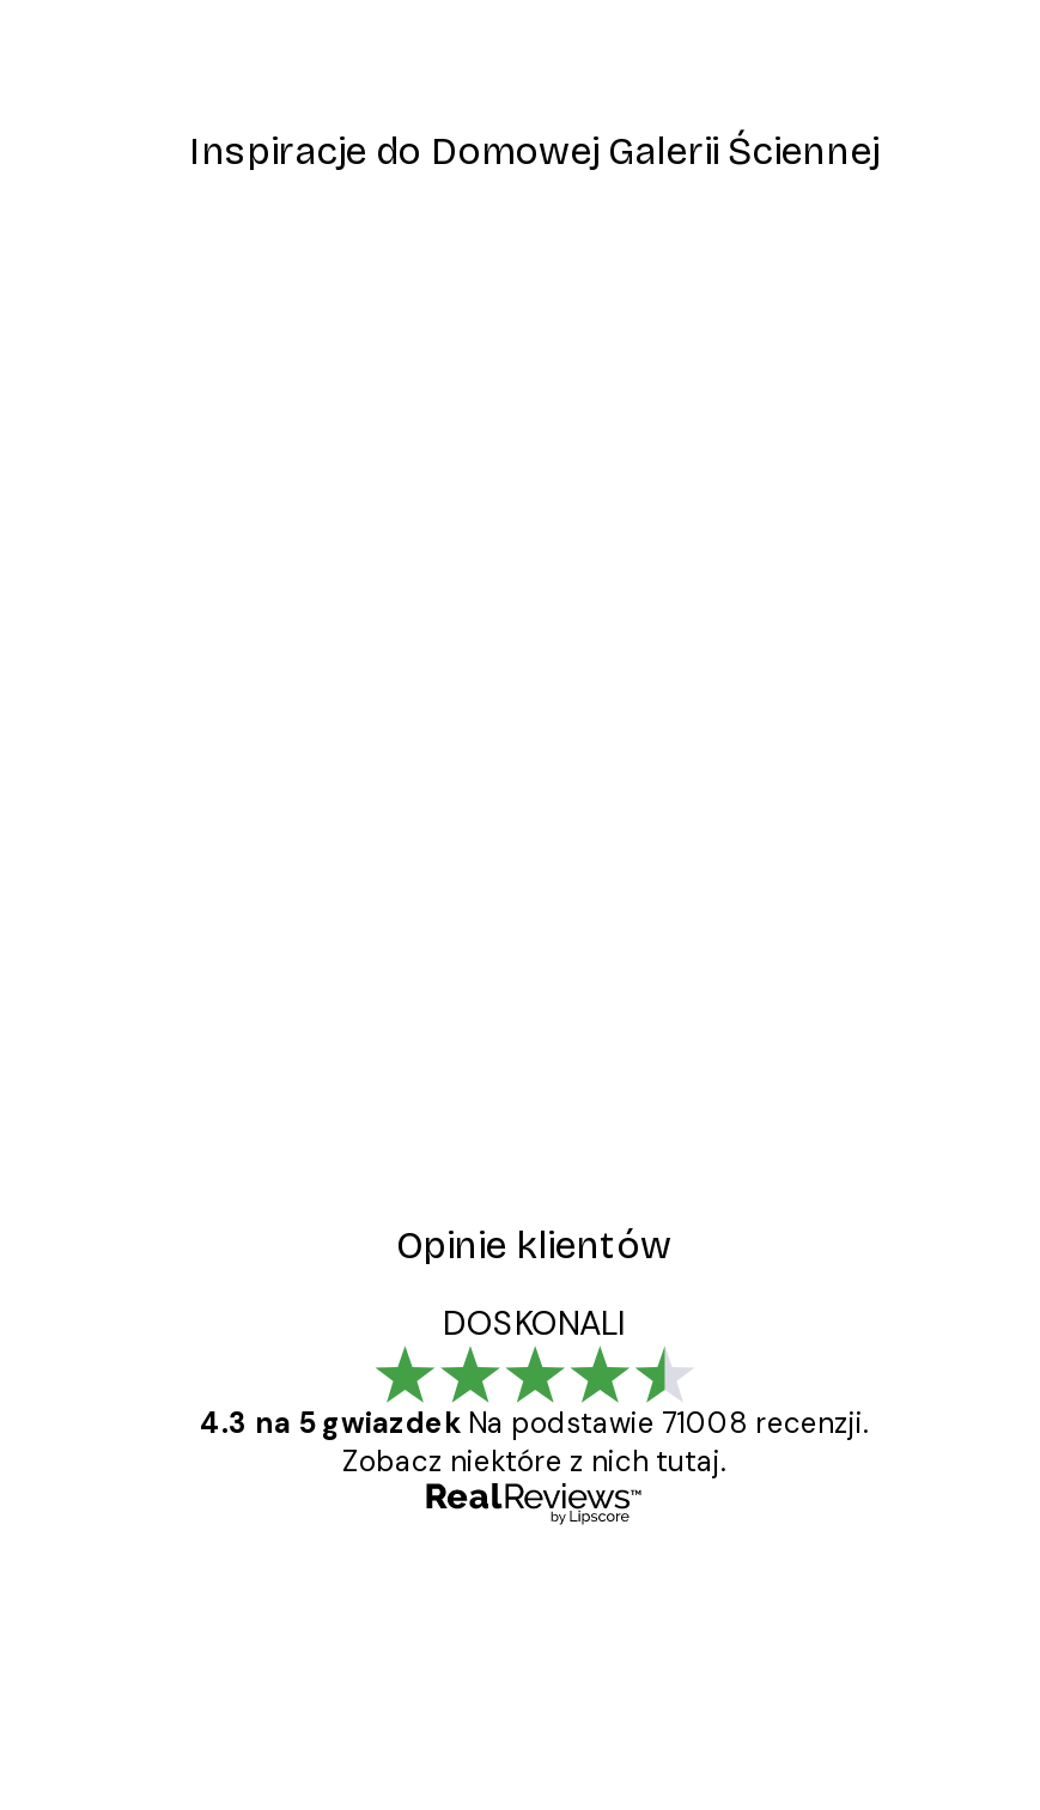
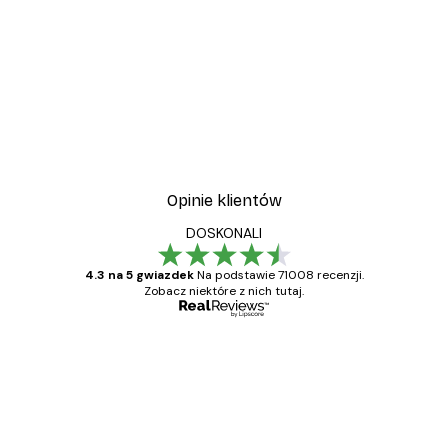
- Inspiracje do Domowej Galerii Ściennej
